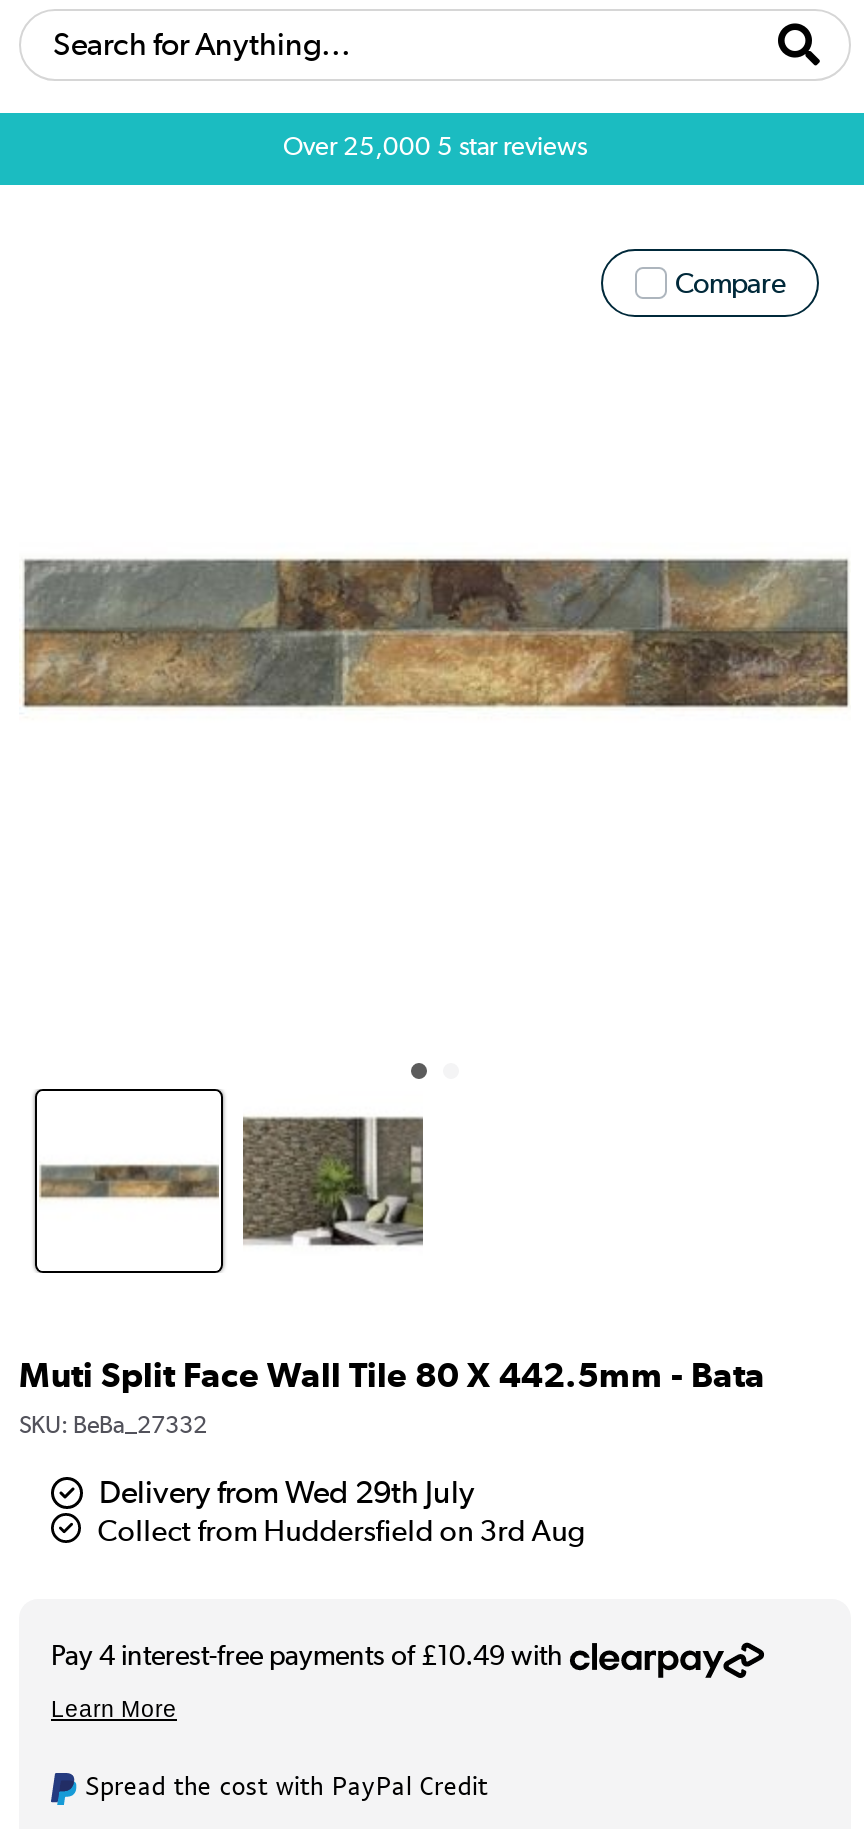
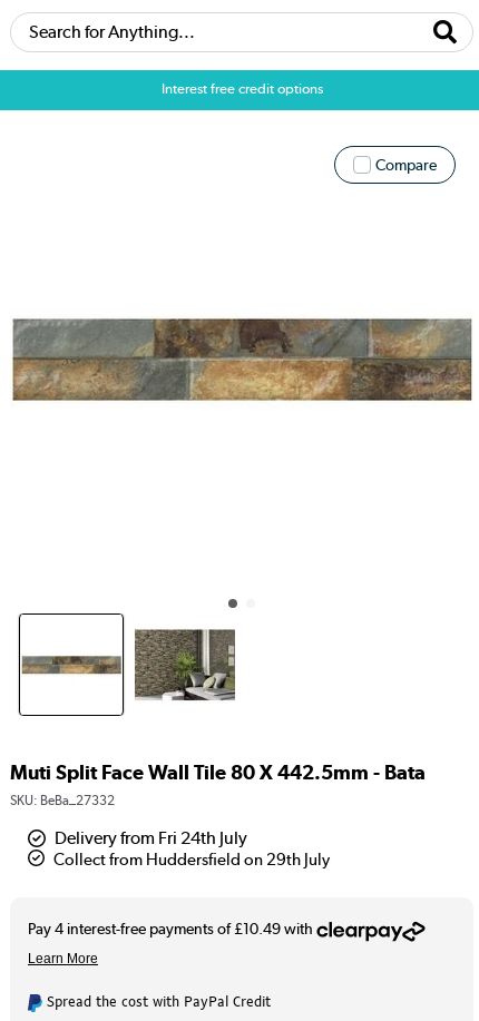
- Over 25,000 5 star reviews
+ Interest free credit options

- Delivery from Wed 29th July
+ Delivery from Fri 24th July

- Collect from Huddersfield on 3rd Aug
+ Collect from Huddersfield on 29th July
